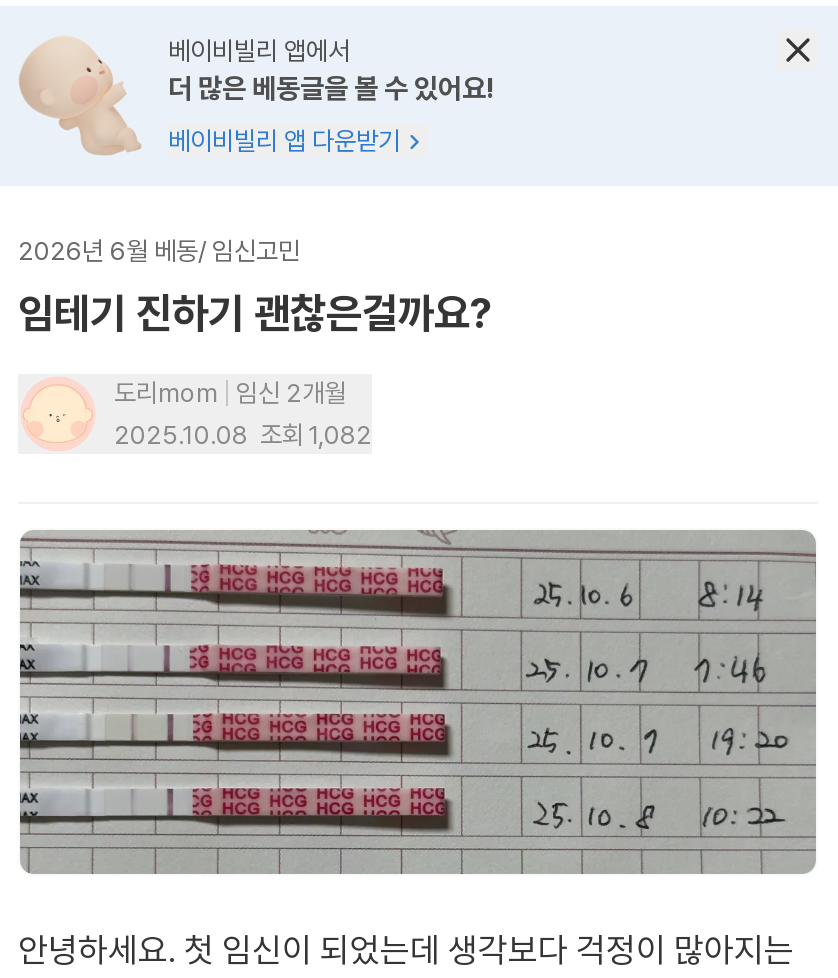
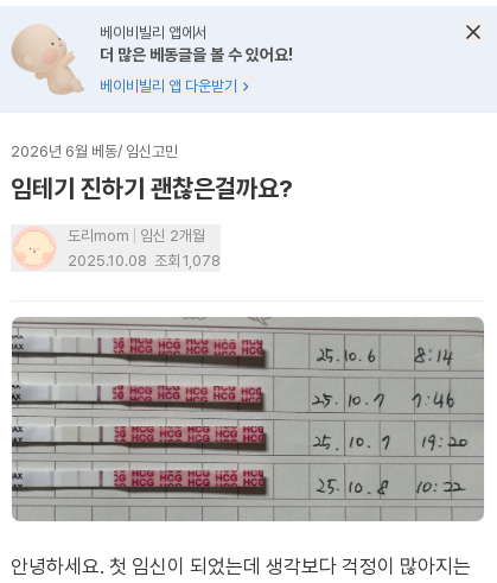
- 2025.10.08 조회 1,082
+ 2025.10.08 조회 1,078
